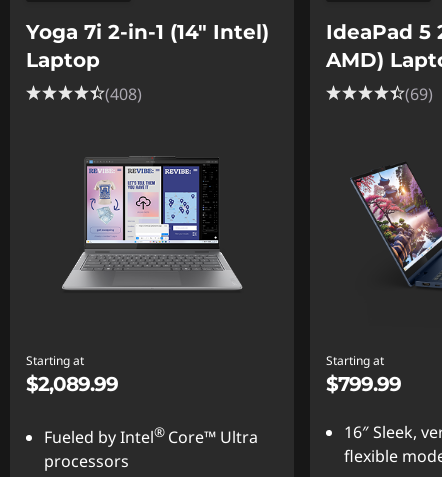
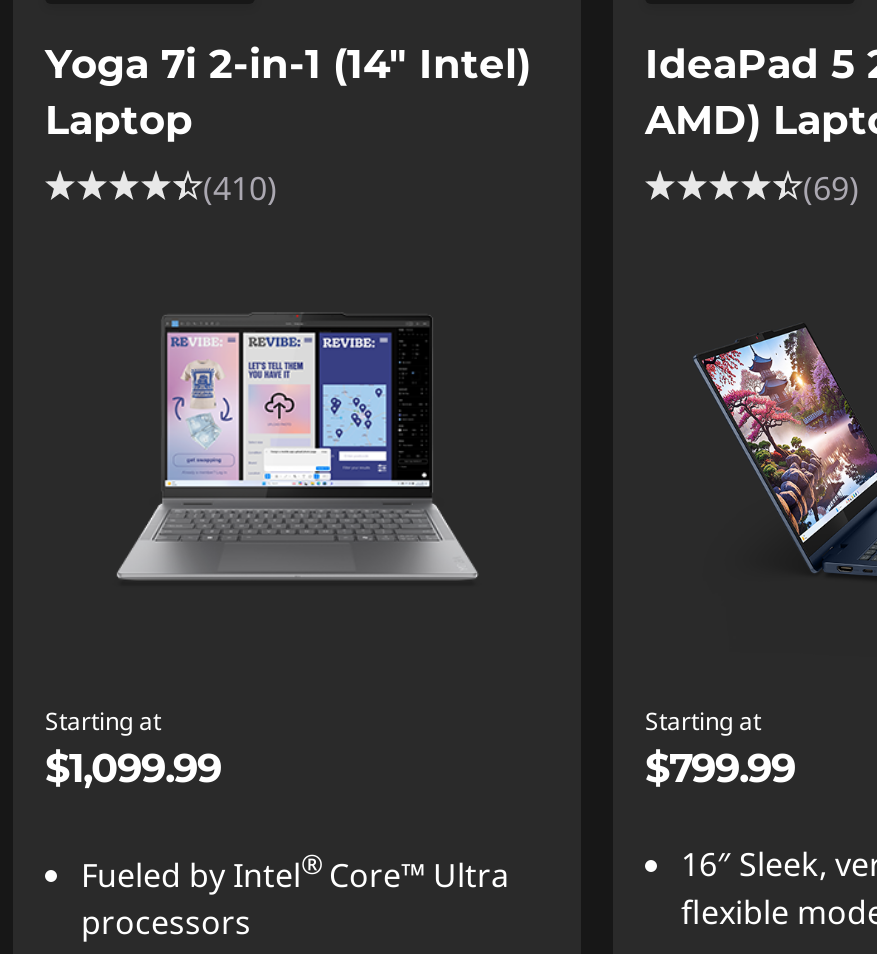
- (408)
+ (410)

- $2,089.99
+ $1,099.99
